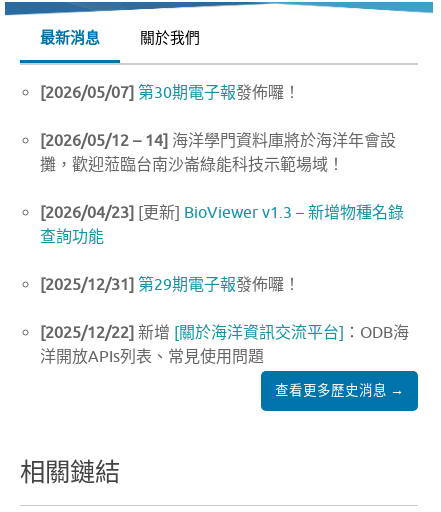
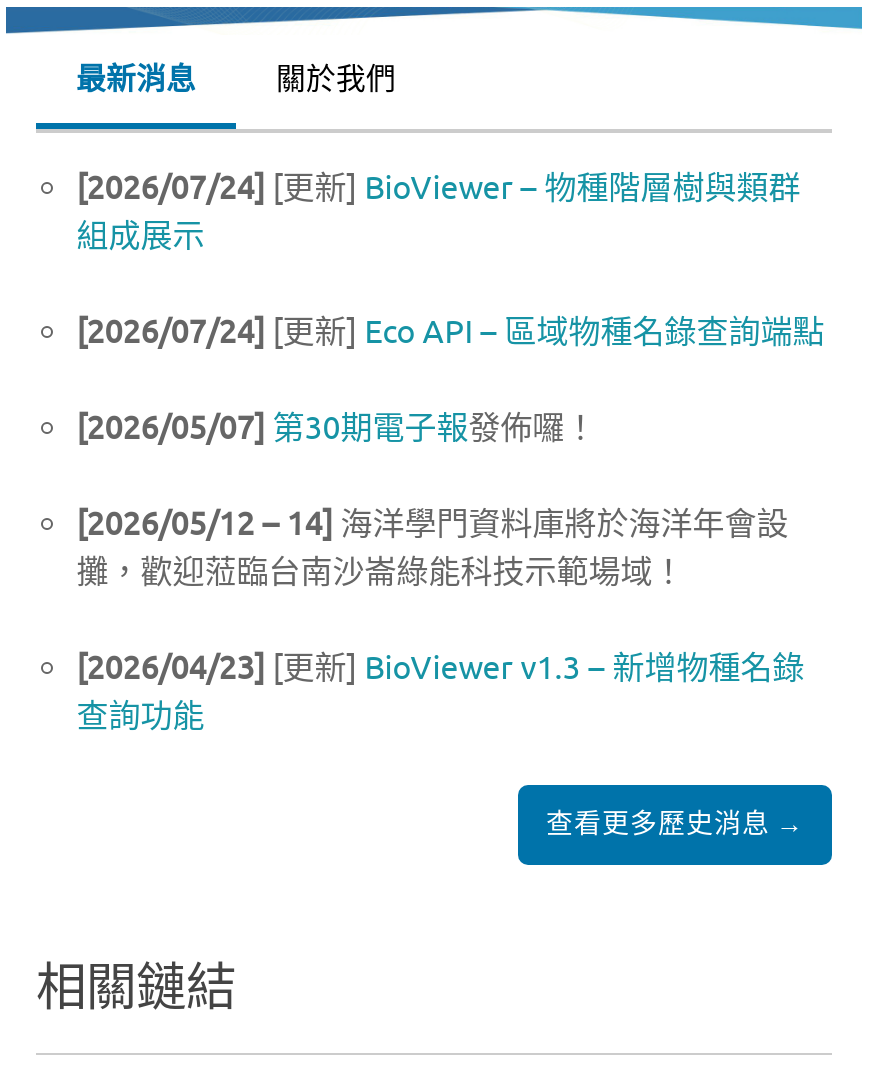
+ [2026/07/24] [更新] BioViewer – 物種階層樹與類群
+ 組成展示
+ [2026/07/24] [更新] Eco API – 區域物種名錄查詢端點

moved down: [2026/05/07] 第30期電子報發佈囉！ | [2026/05/12 – 14]海洋學門資料庫將於海洋年會設 | 攤，歡迎蒞臨台南沙崙綠能科技示範場域！ | [2026/04/23] [更新] BioViewer v1.3 – 新增物種名錄 | 查詢功能

- [2025/12/31] 第29期電子報發佈囉！
- [2025/12/22]新增[關於海洋資訊交流平台]：ODB海
- 洋開放APIs列表、常見使用問題
